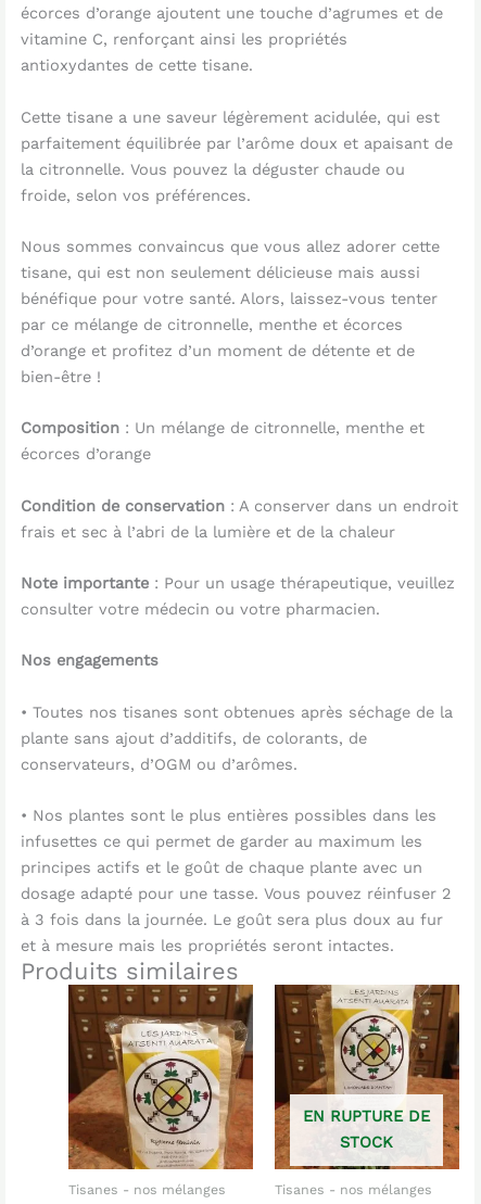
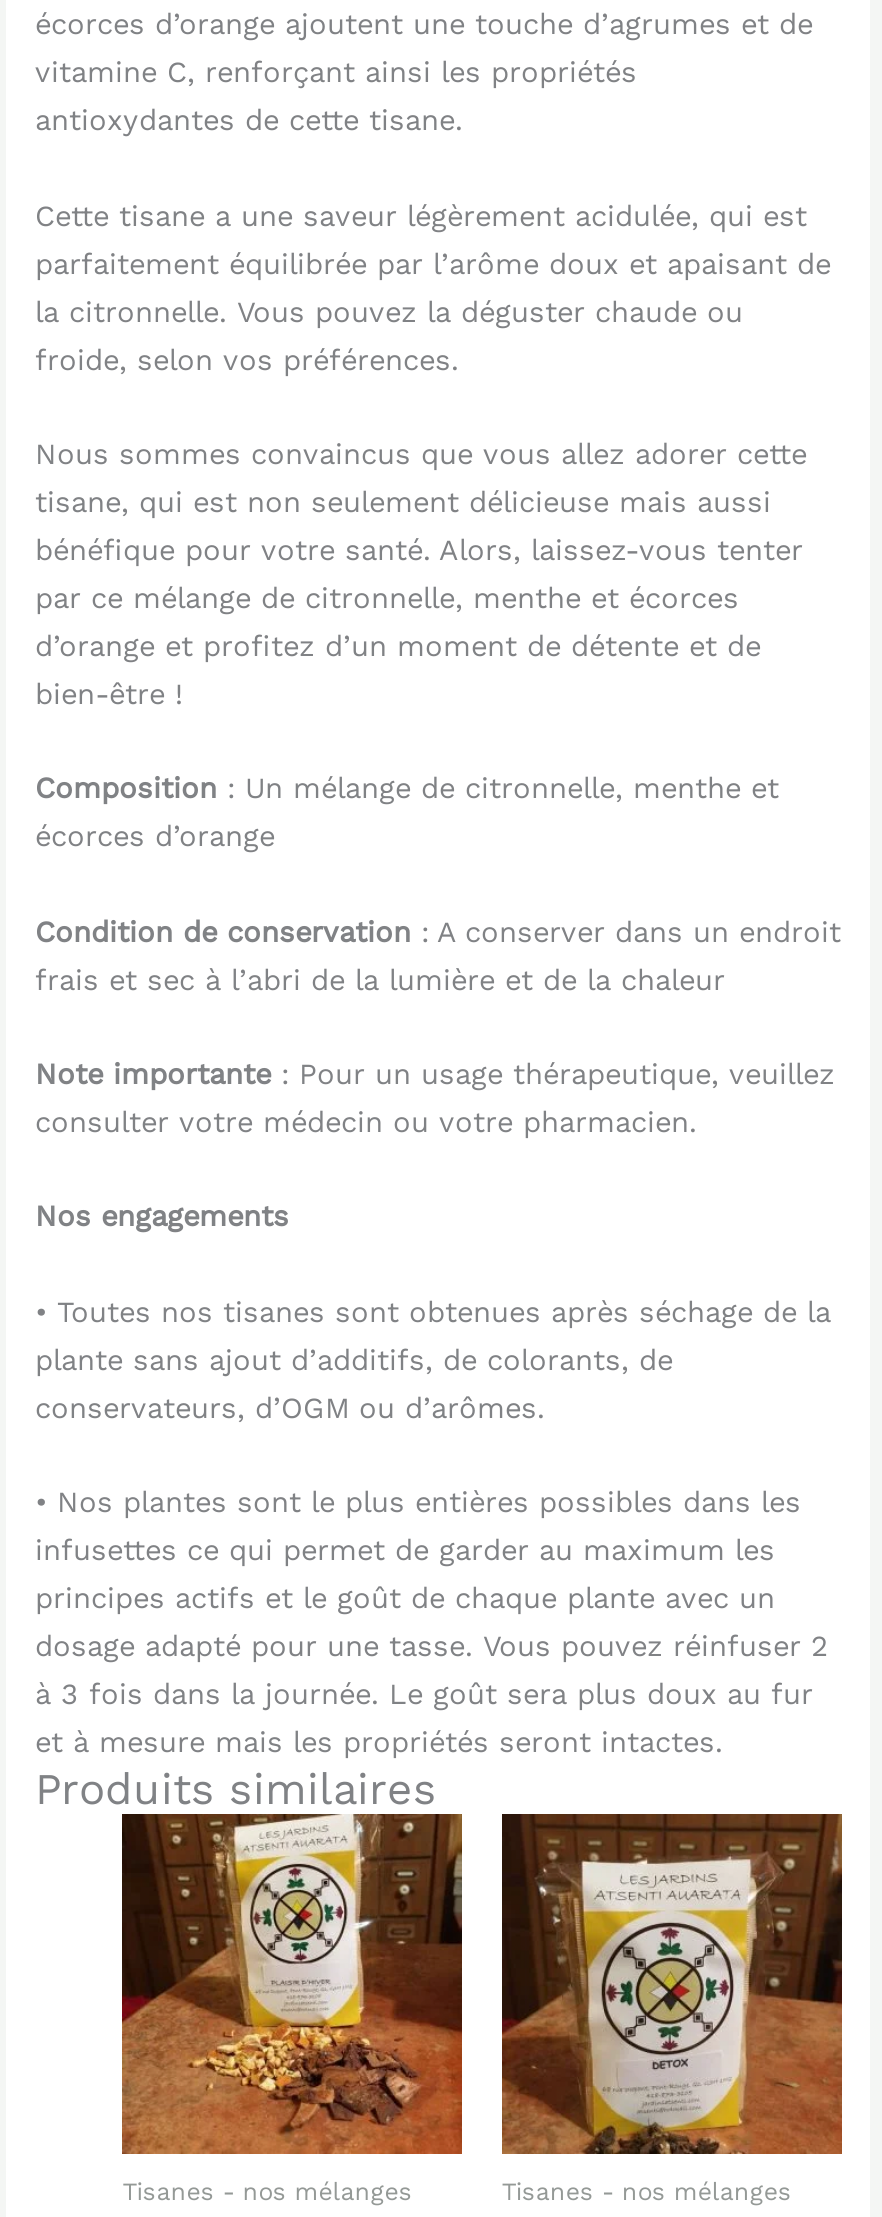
- [image]
+ [image]

- [image]
+ [image]

- EN RUPTURE DE
- STOCK
